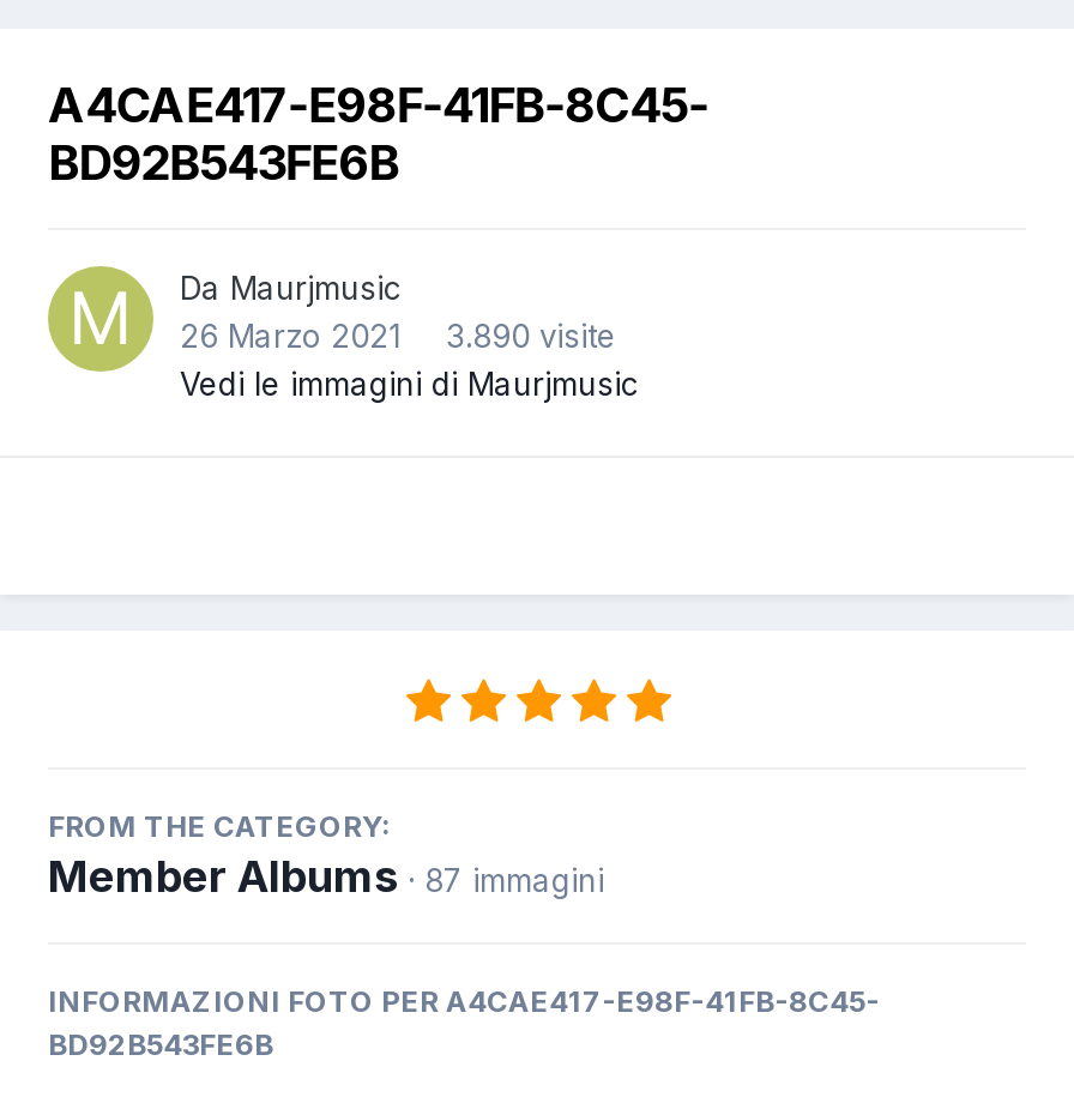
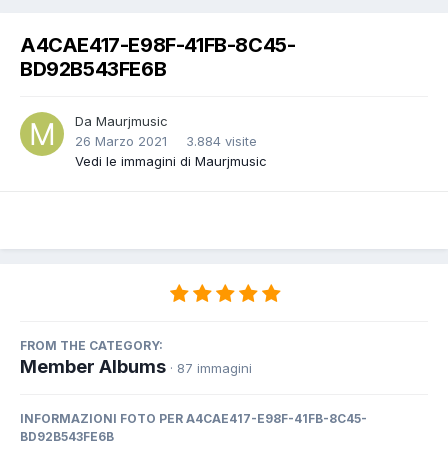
- 26 Marzo 2021 3.890 visite
+ 26 Marzo 2021 3.884 visite
